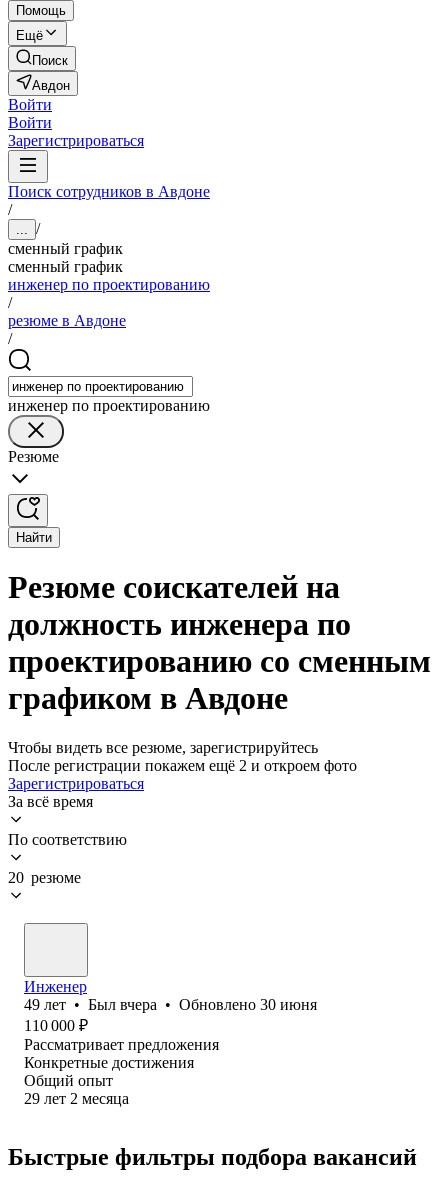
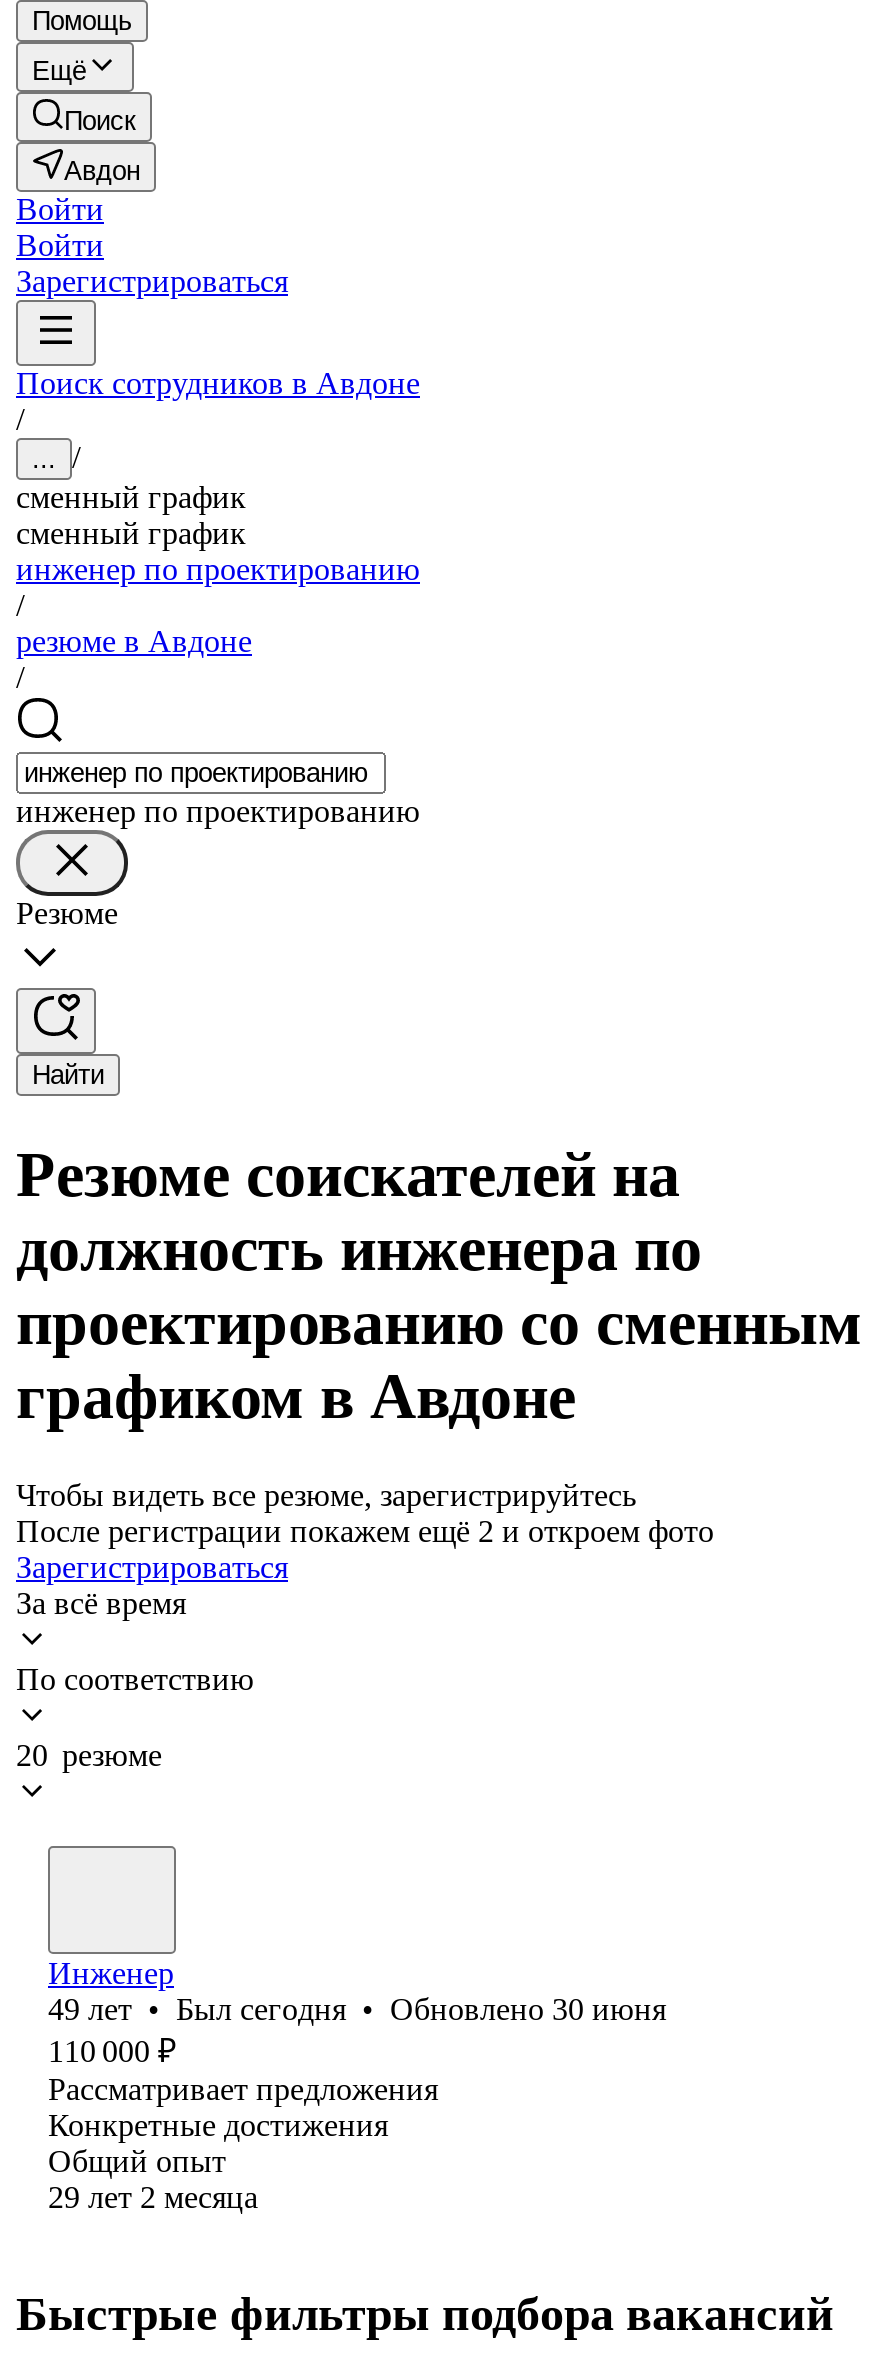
- 49 лет • Был вчера • Обновлено 30 июня
+ 49 лет • Был сегодня • Обновлено 30 июня
